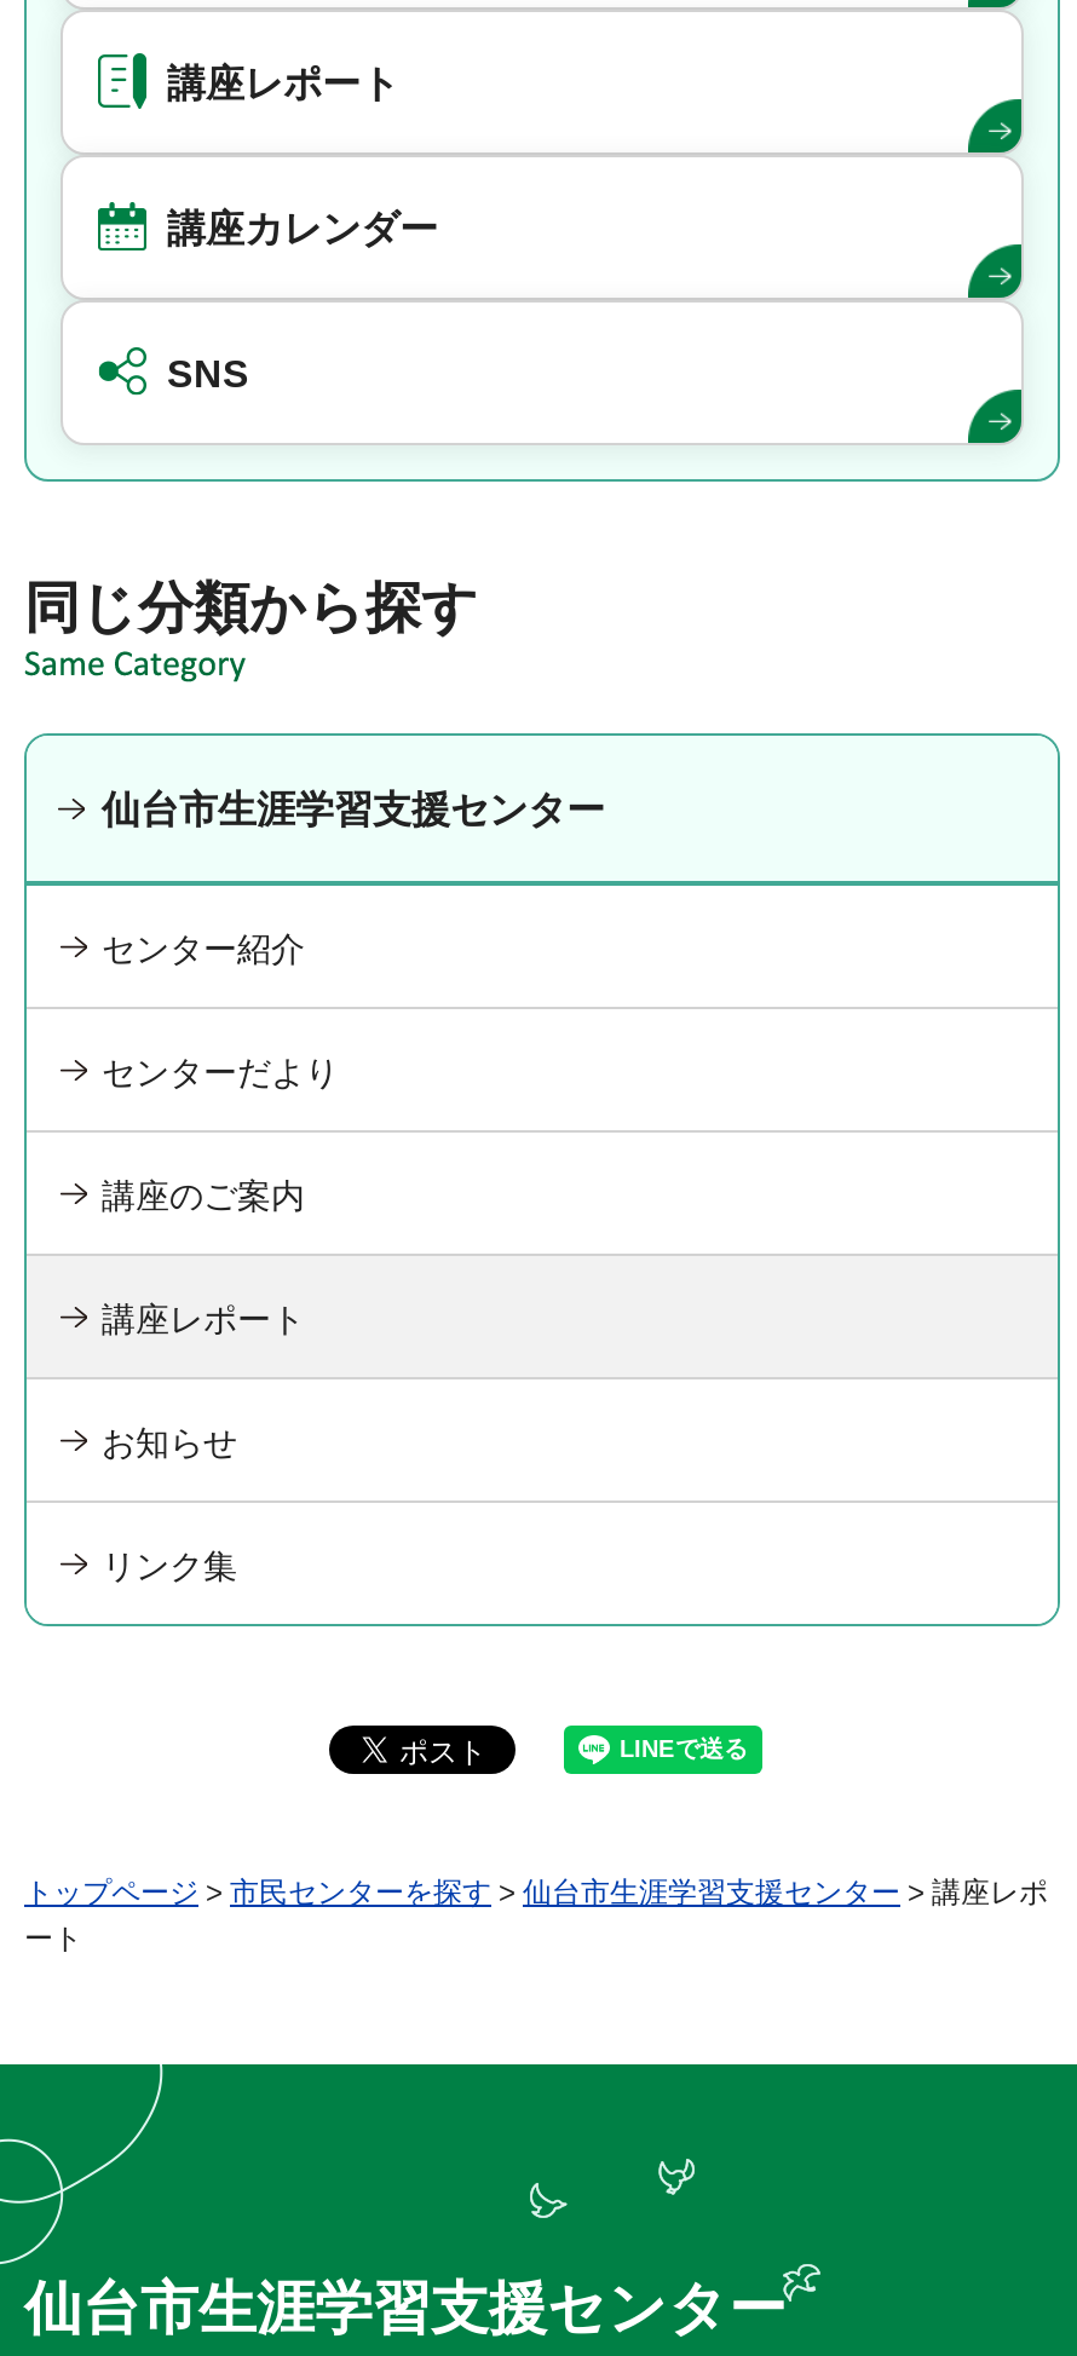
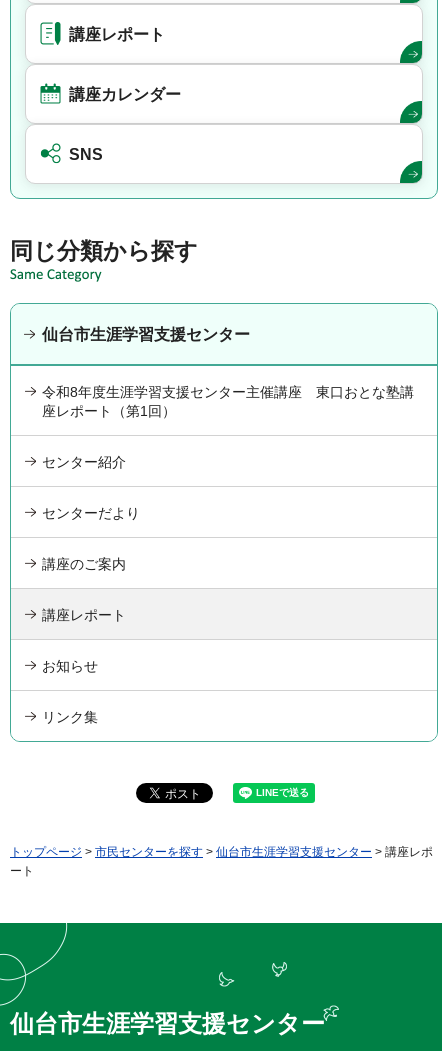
+ 令和8年度生涯学習支援センター主催講座 東口おとな塾講
+ 座レポート（第1回）
